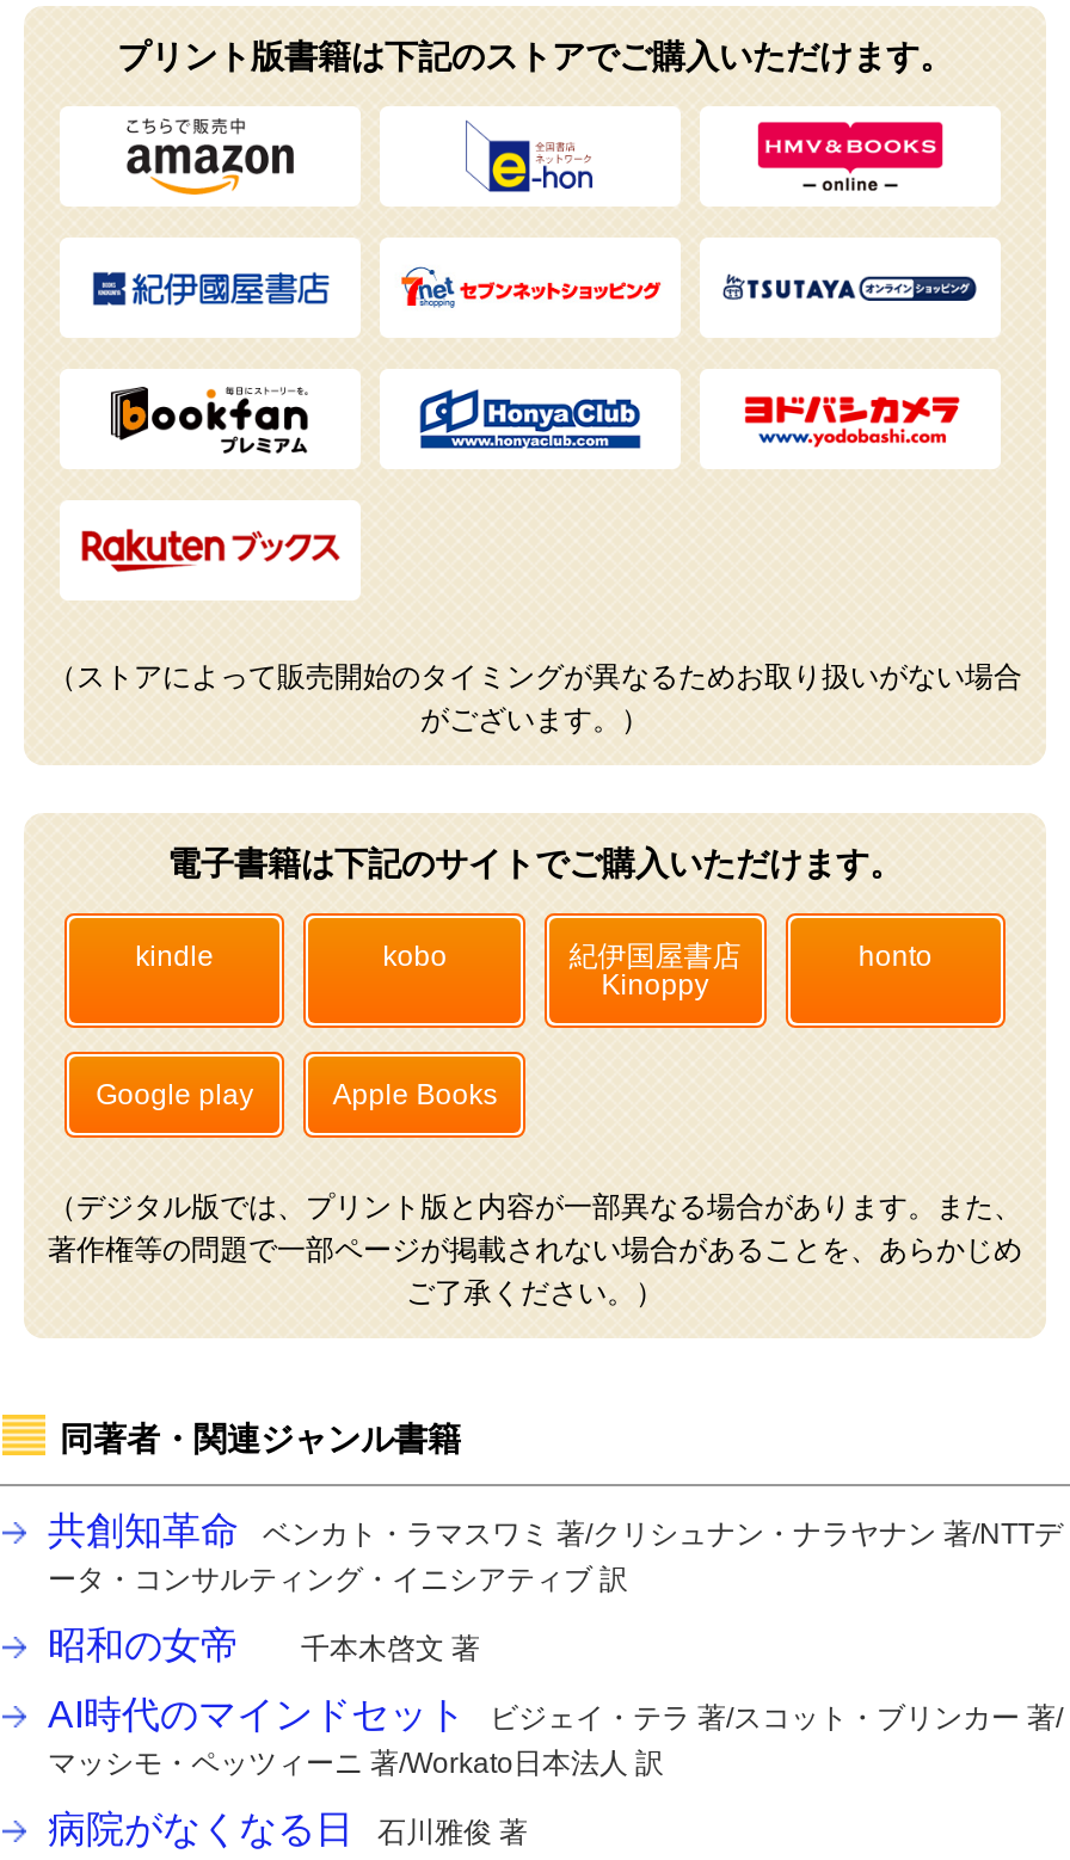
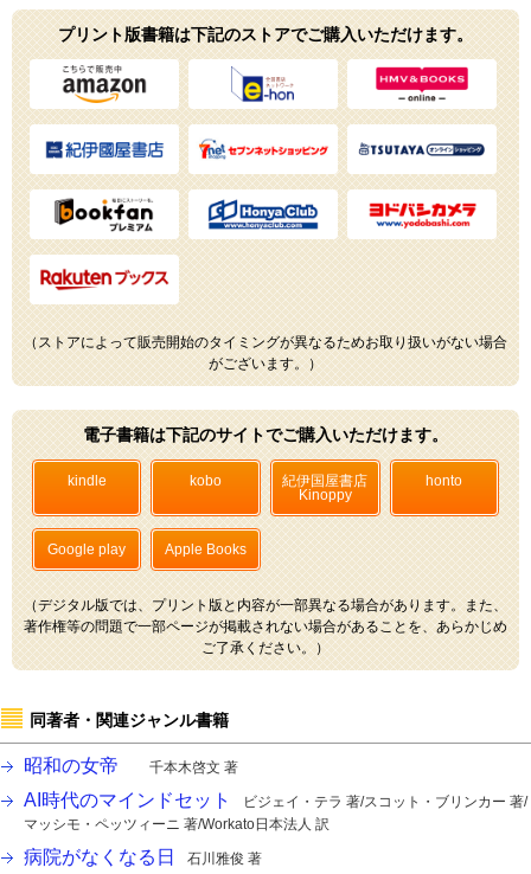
- 共創知革命
- ベンカト・ラマスワミ 著/クリシュナン・ナラヤナン 著/NTTデ
- ータ・コンサルティング・イニシアティブ 訳
